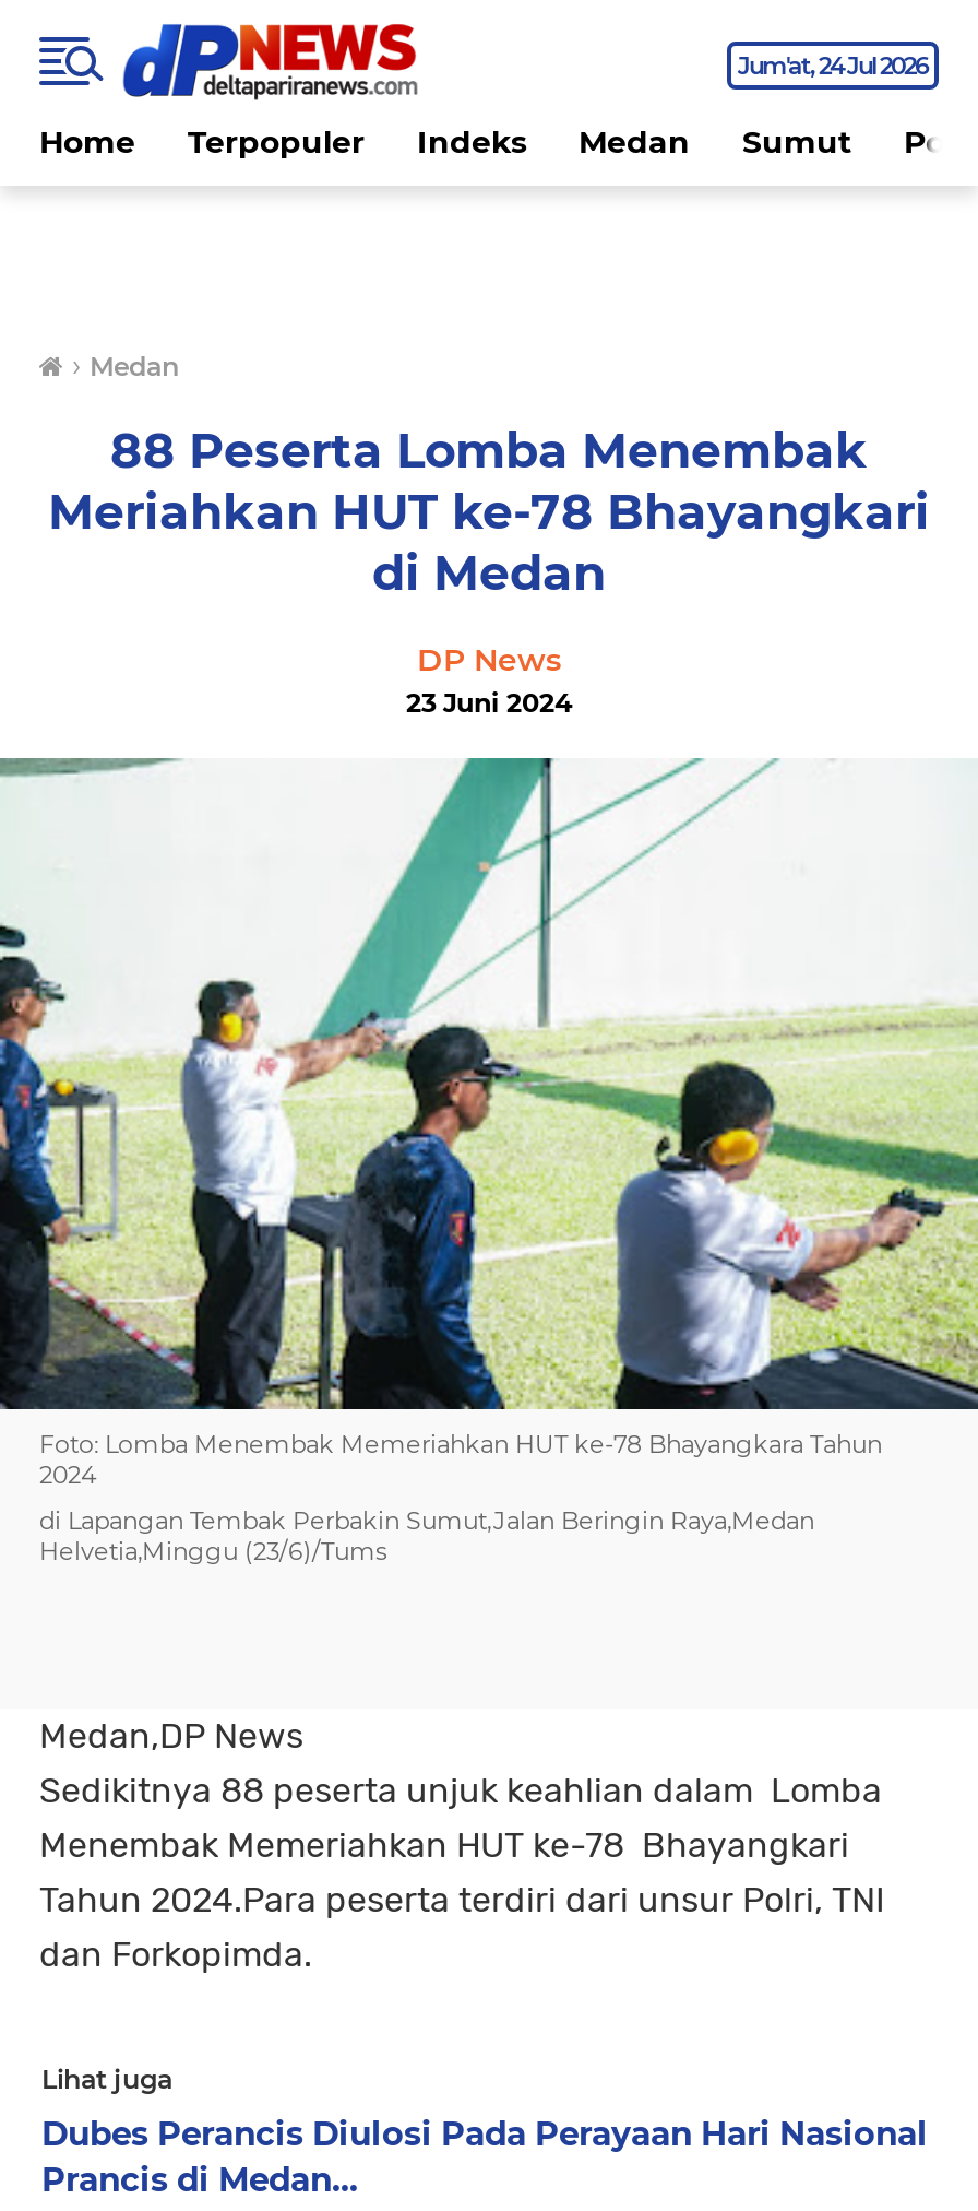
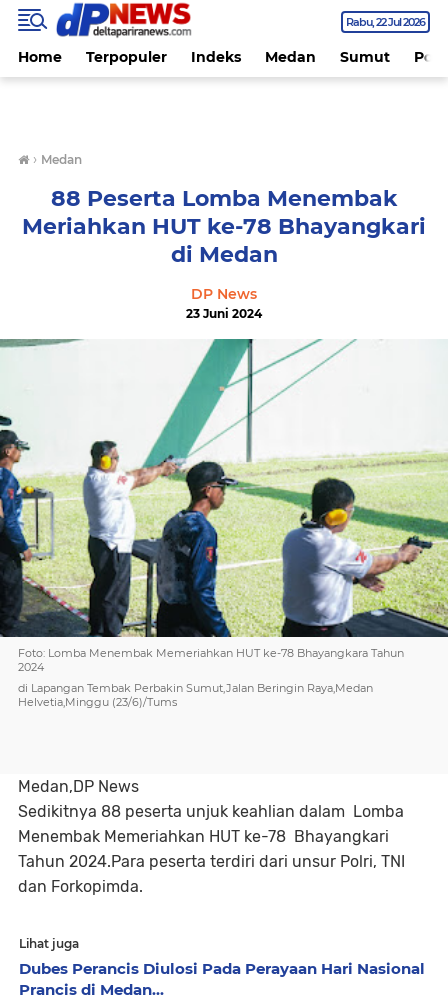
- Jum'at 24 Jul 2026
+ Rabu 22 Jul 2026
